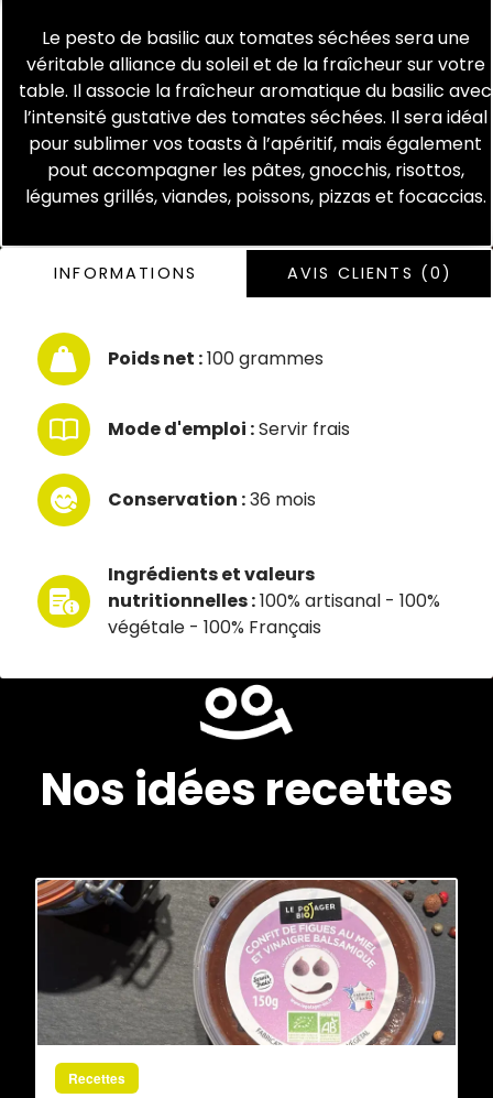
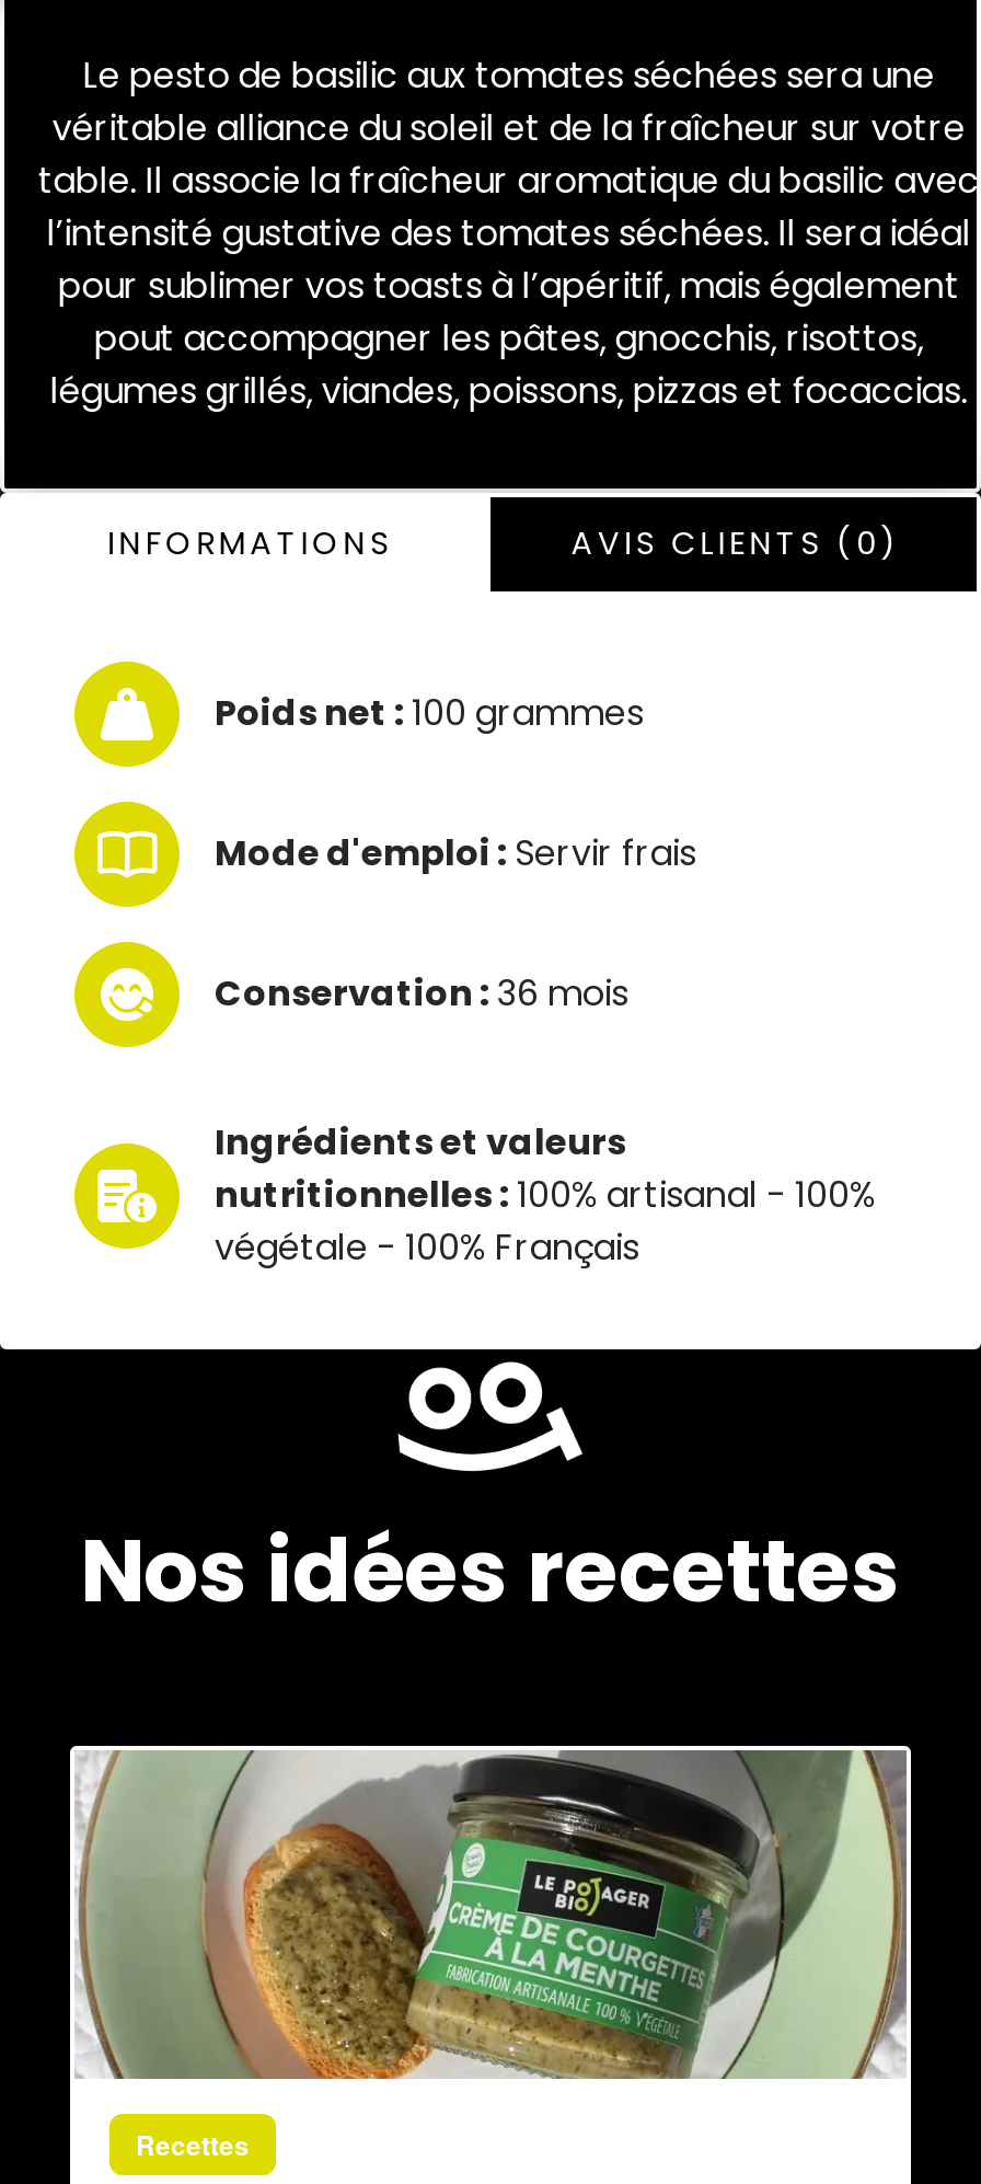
- [image]
+ [image]
